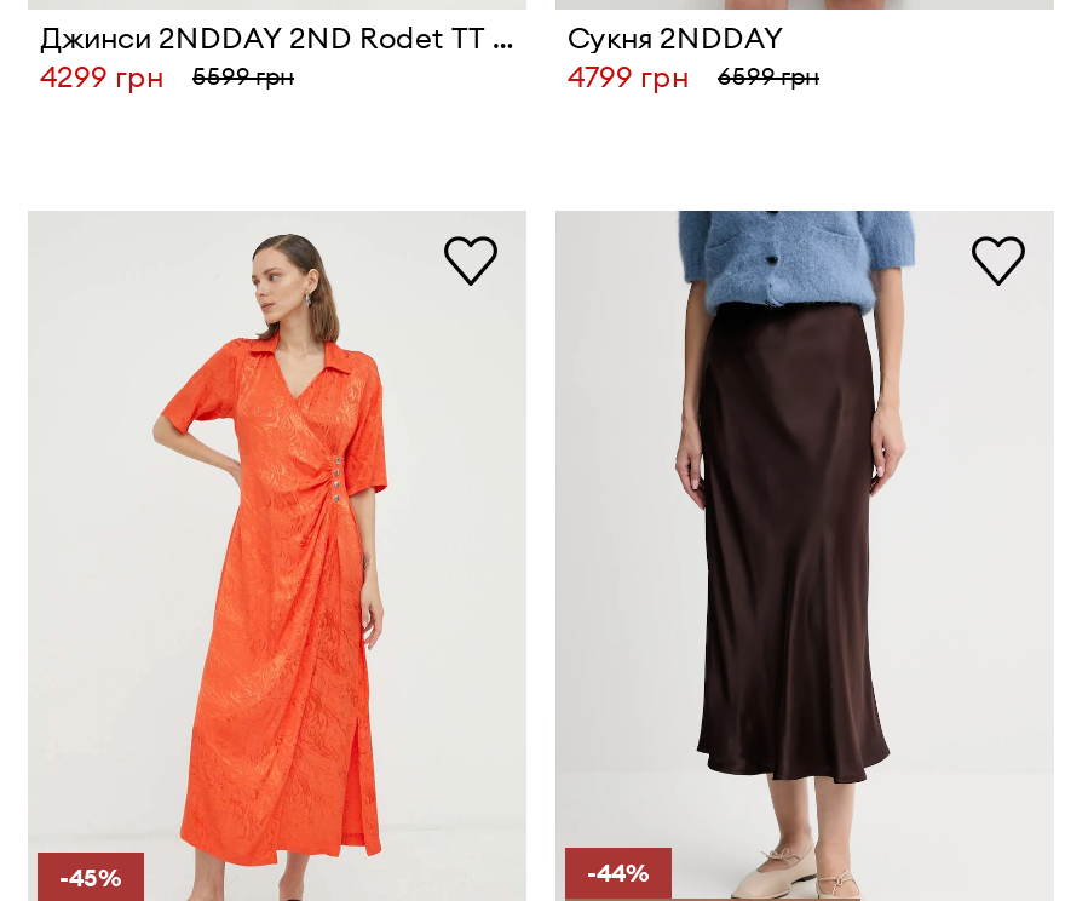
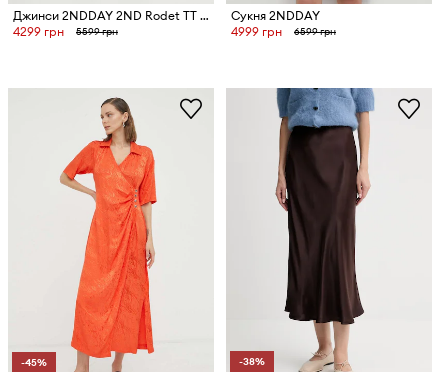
- 4799 грн 6599 грн
+ 4999 грн 6599 грн

- -44%
+ -38%
